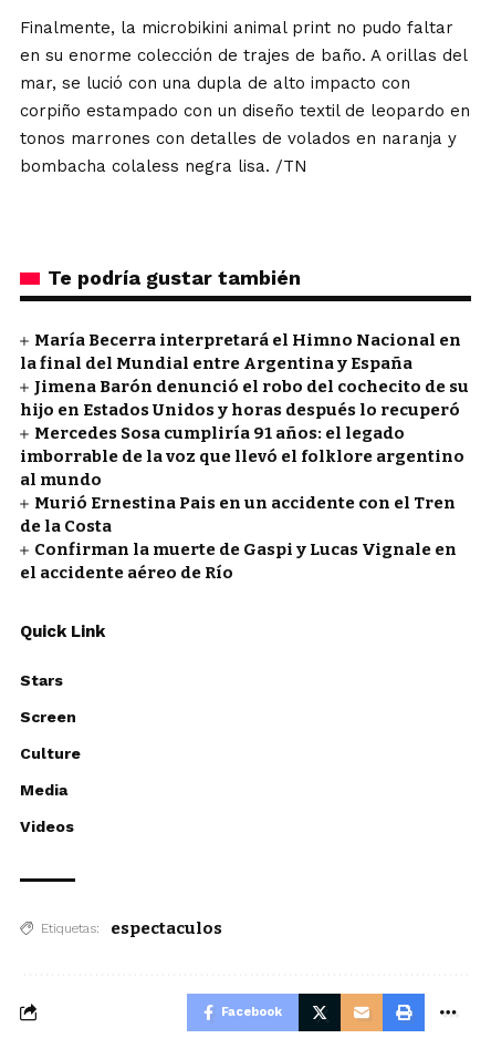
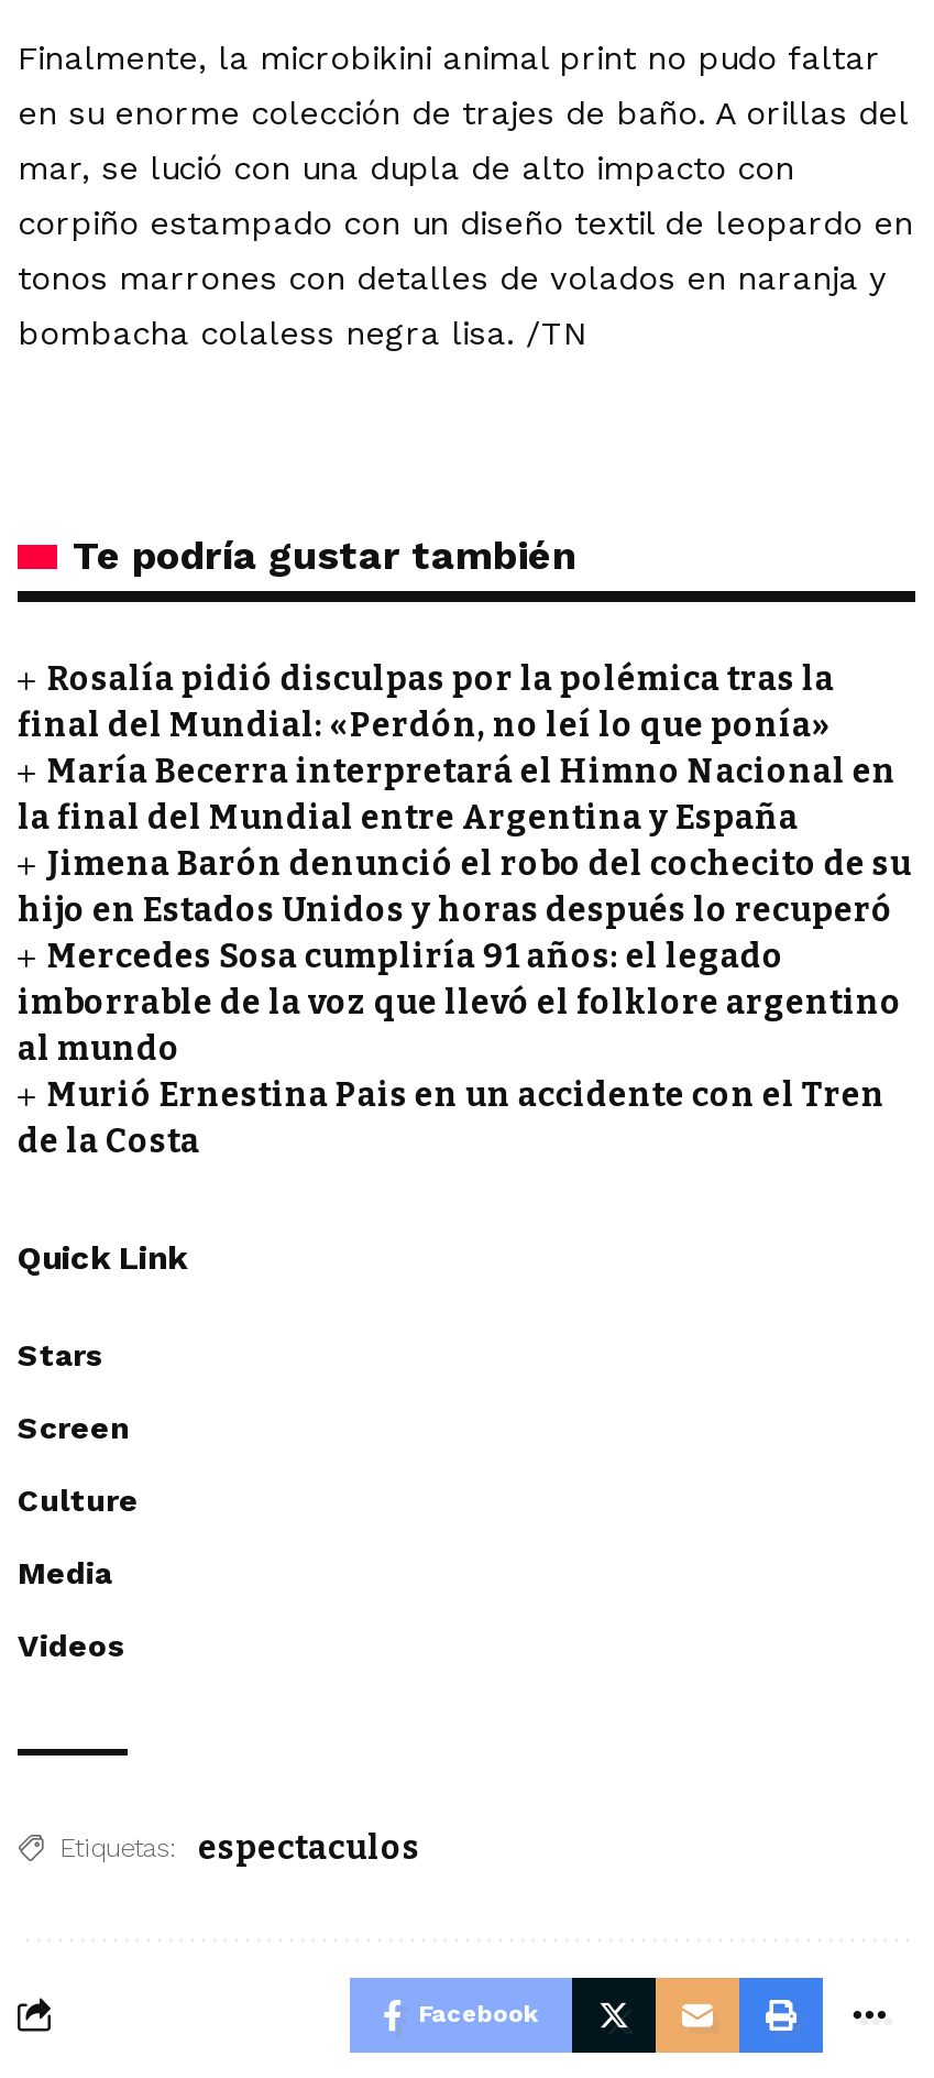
+ Rosalía pidió disculpas por la polémica tras la
+ final del Mundial: «Perdón, no leí lo que ponía»

moved down: María Becerra interpretará el Himno Nacional en | la final del Mundial entre Argentina y España | Jimena Barón denunció el robo del cochecito de su | ... | Murió Ernestina Pais en un accidente con el Tren | de la Costa

- Confirman la muerte de Gaspi y Lucas Vignale en
- el accidente aéreo de Río
